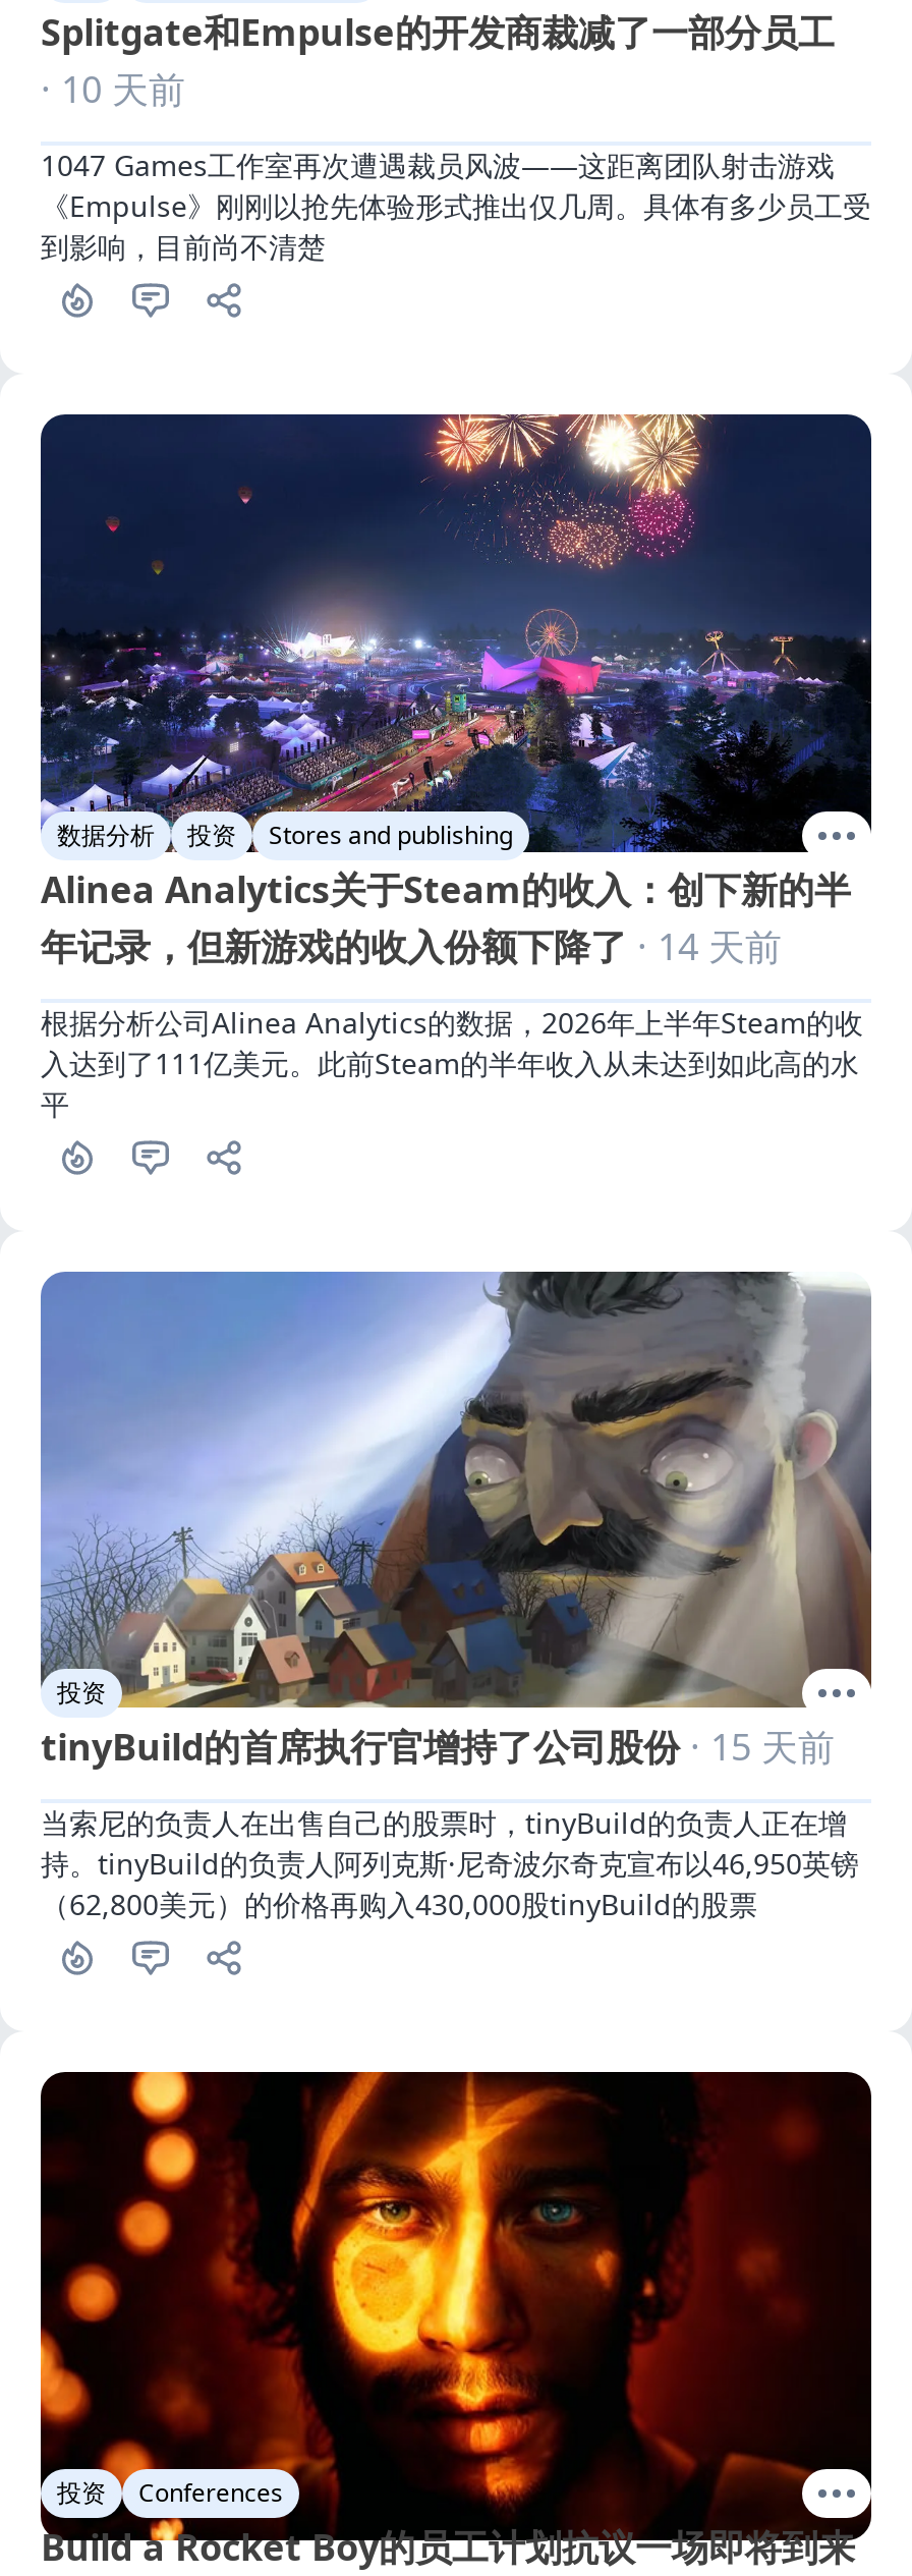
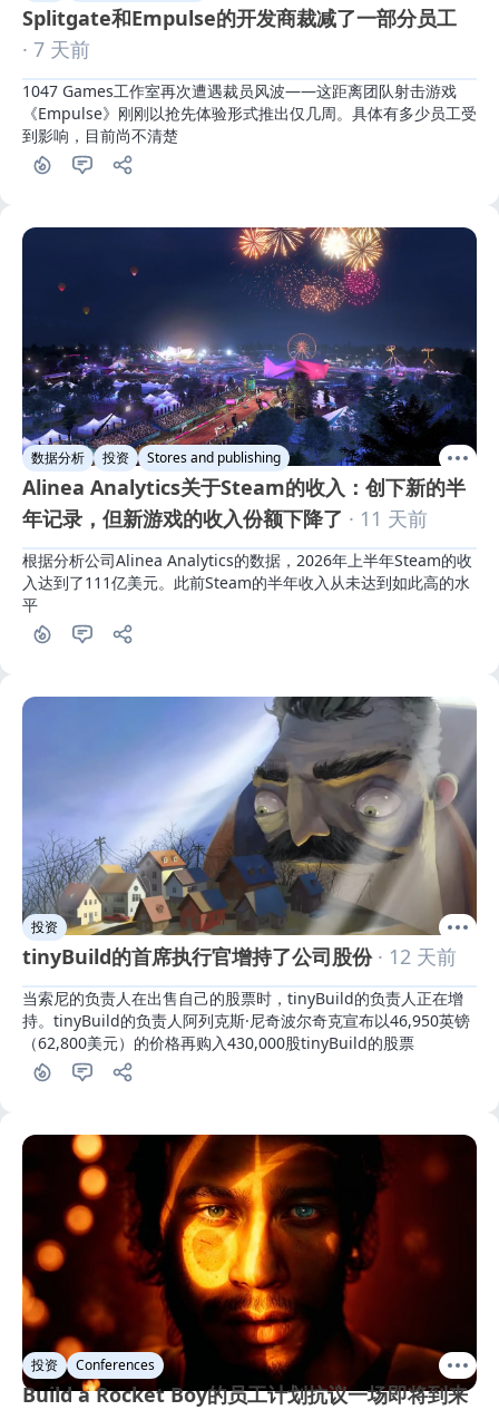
- · 10 天前
+ · 7 天前

- 年记录，但新游戏的收入份额下降了· 14 天前
+ 年记录，但新游戏的收入份额下降了· 11 天前

- tinyBuild的首席执行官增持了公司股份· 15 天前
+ tinyBuild的首席执行官增持了公司股份· 12 天前
